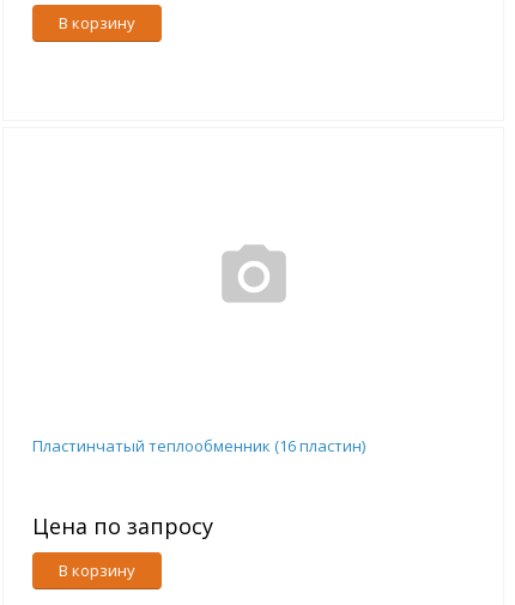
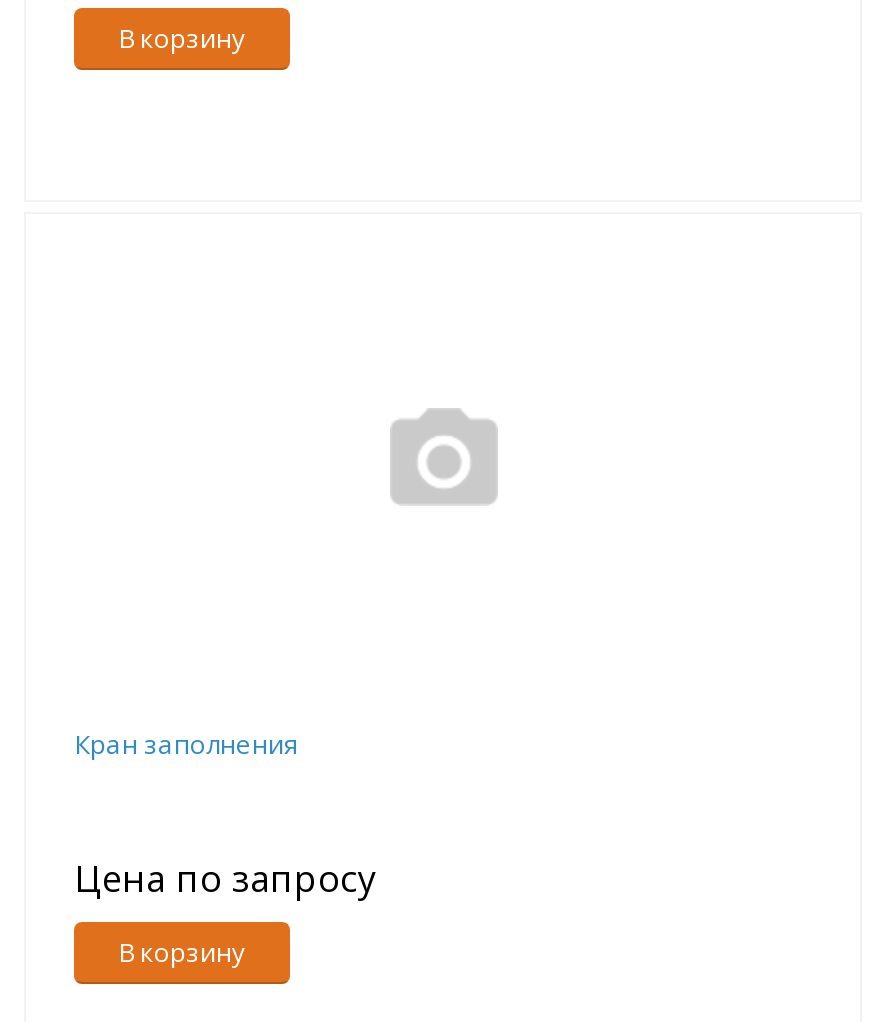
- Пластинчатый теплообменник (16 пластин)
+ Кран заполнения
